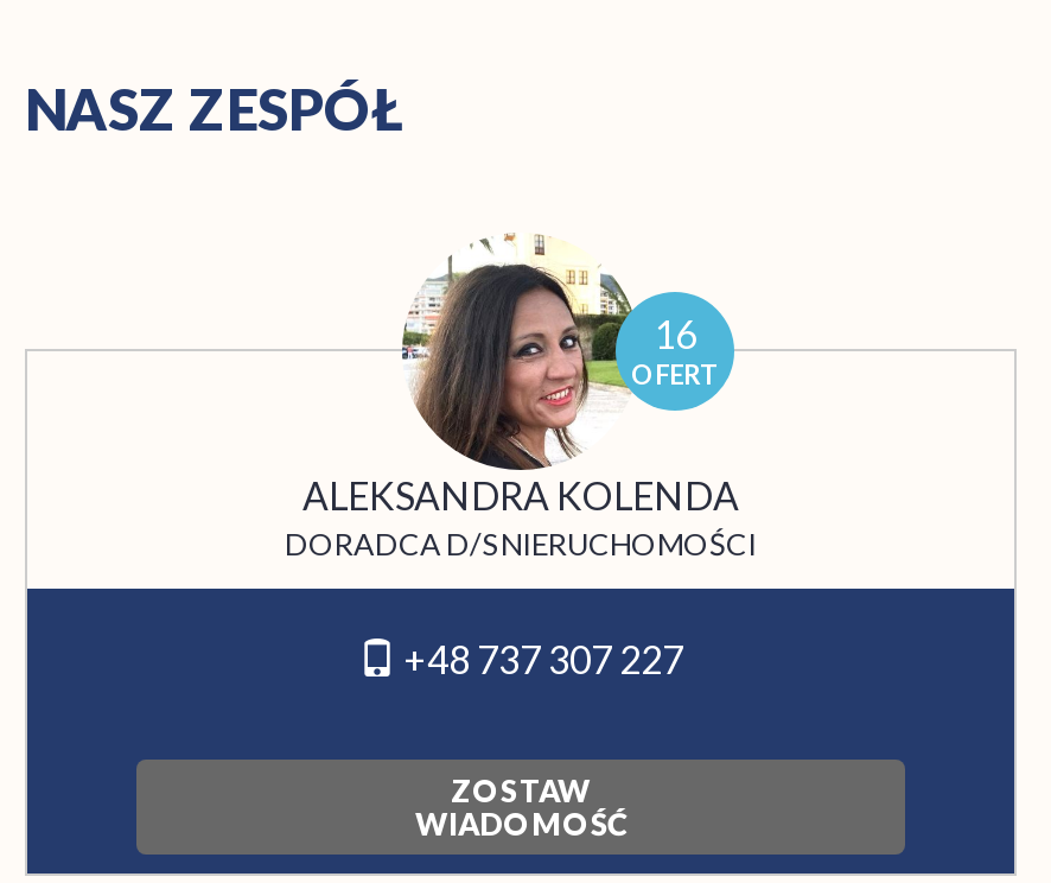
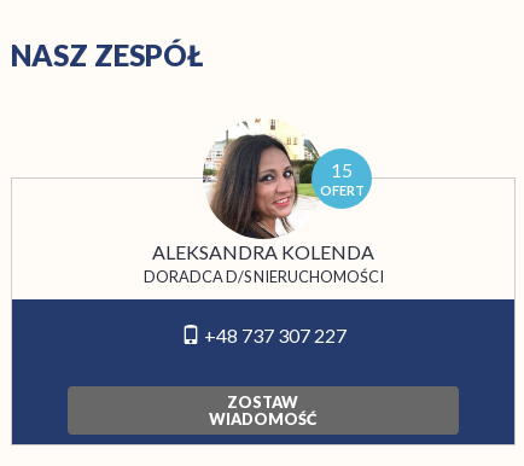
- 16
+ 15
